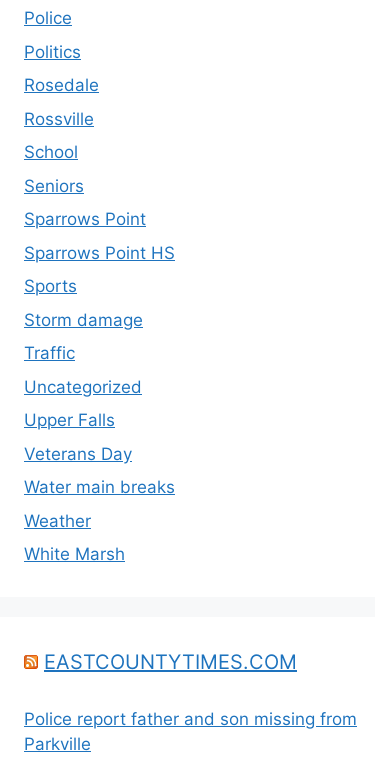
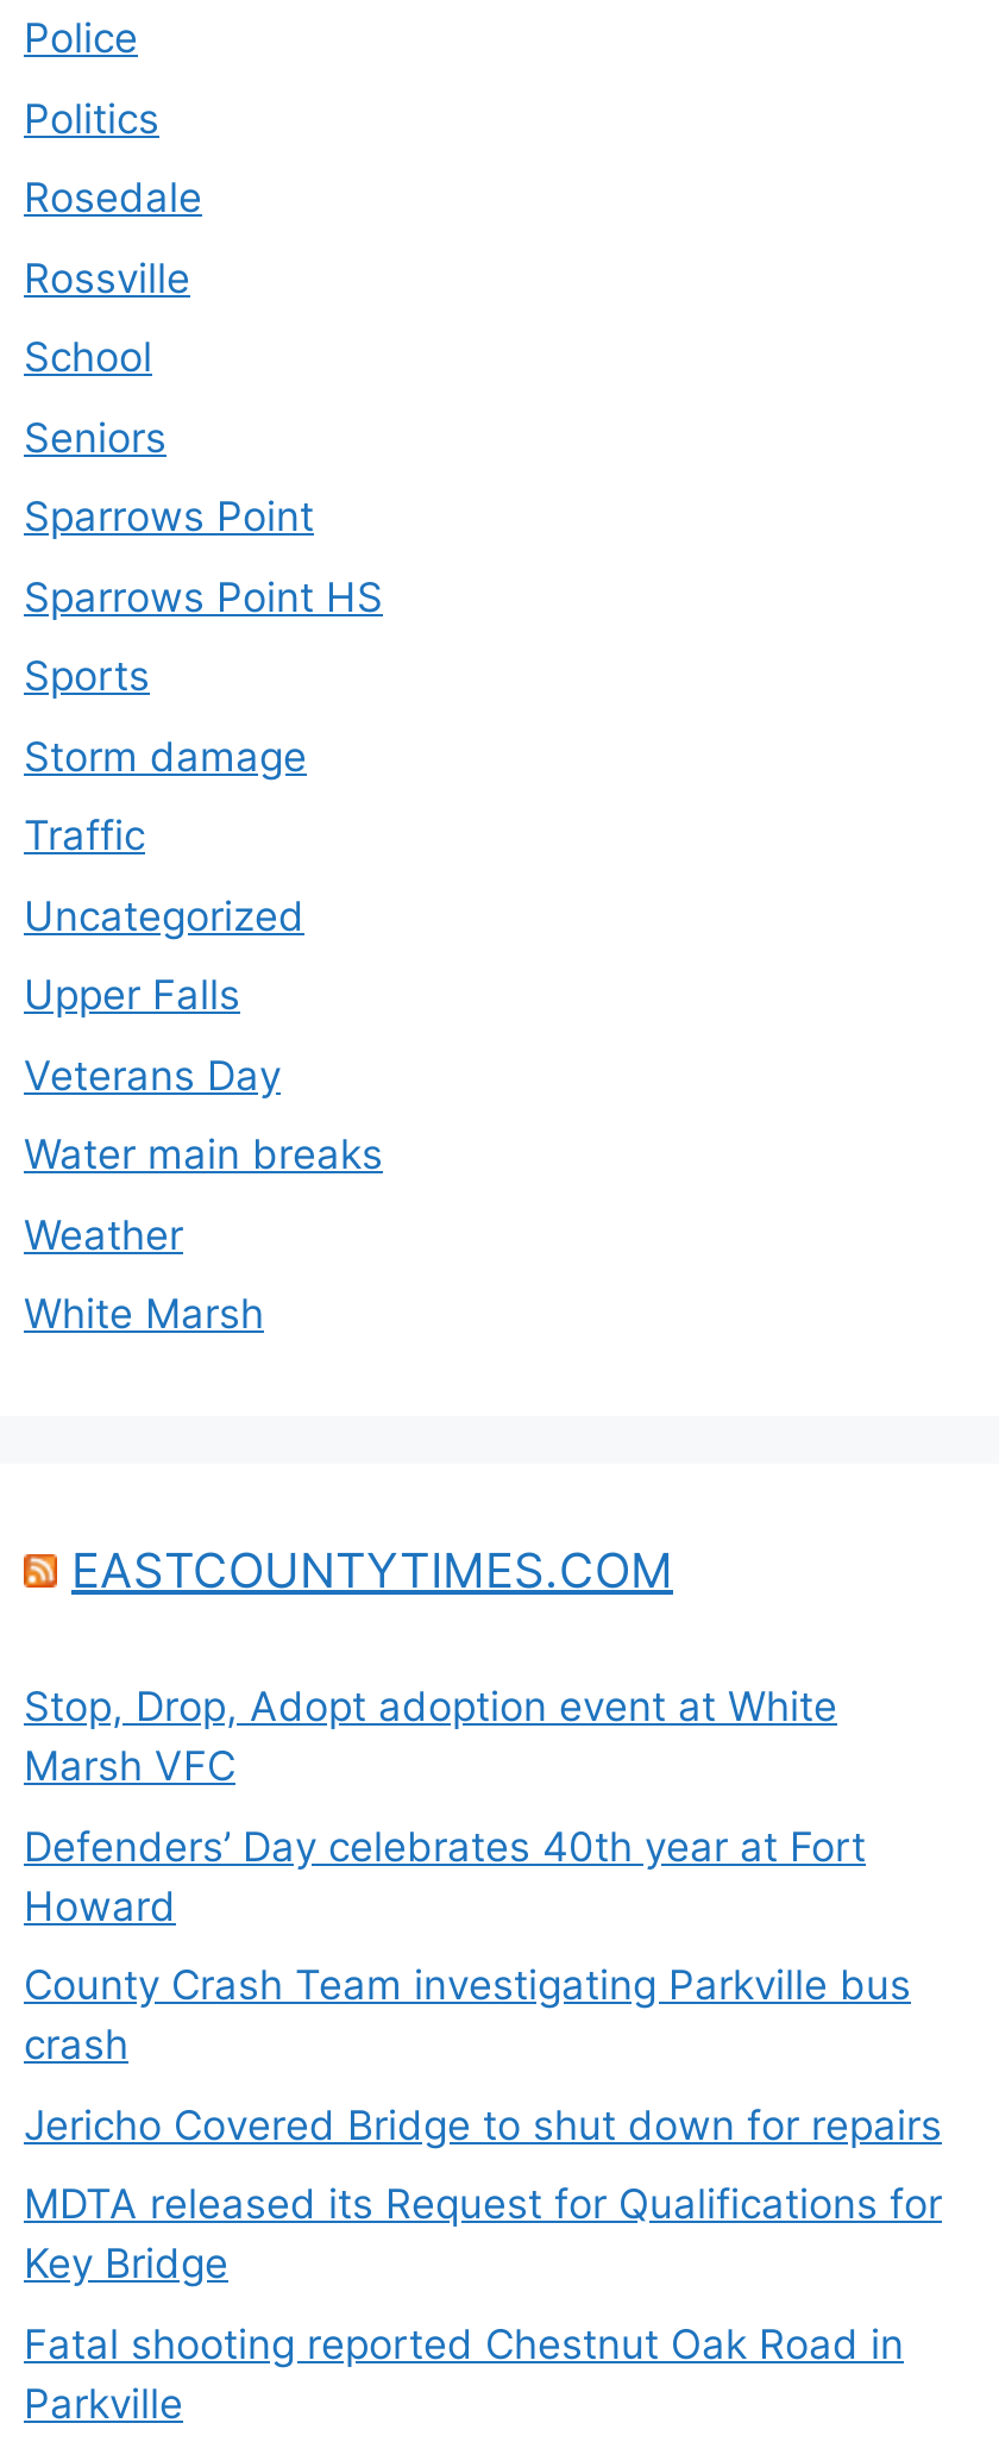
- Police report father and son missing from
+ Stop, Drop, Adopt adoption event at White
+ Marsh VFC
+ Defenders’ Day celebrates 40th year at Fort
+ Howard
+ County Crash Team investigating Parkville bus
+ crash
+ Jericho Covered Bridge to shut down for repairs
+ MDTA released its Request for Qualifications for
+ Key Bridge
+ Fatal shooting reported Chestnut Oak Road in
